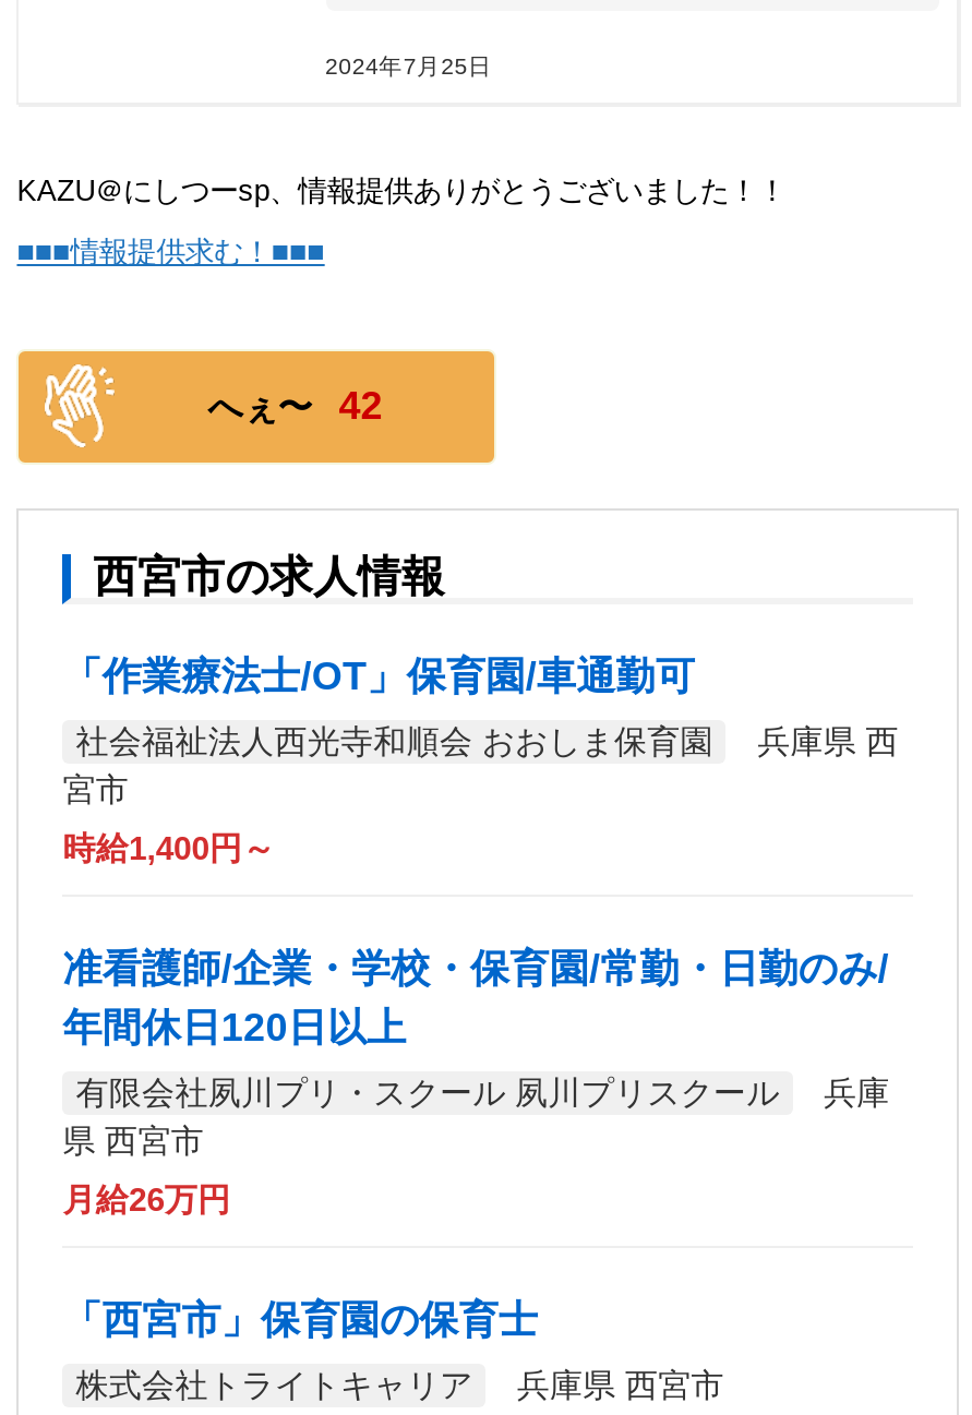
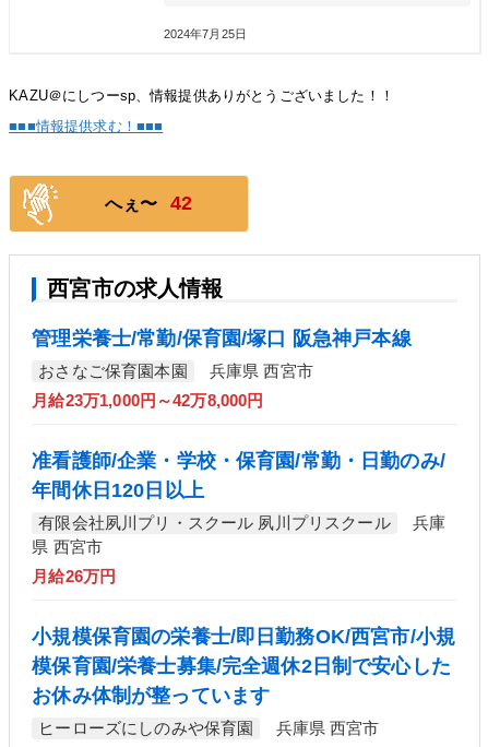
- 「作業療法士/OT」保育園/車通勤可
+ 管理栄養士/常勤/保育園/塚口 阪急神戸本線

- 社会福祉法人西光寺和順会 おおしま保育園
- 兵庫県 西
- 宮市
+ おさなご保育園本園
+ 兵庫県 西宮市

- 時給1,400円～
+ 月給23万1,000円～42万8,000円

moved up: 准看護師/企業・学校・保育園/常勤・日勤のみ/ | 年間休日120日以上 | 有限会社夙川プリ・スクール 夙川プリスクール | 兵庫 | 県 西宮市 | 月給26万円

- 「西宮市」保育園の保育士
+ 小規模保育園の栄養士/即日勤務OK/西宮市/小規
+ 模保育園/栄養士募集/完全週休2日制で安心した
+ お休み体制が整っています

- 株式会社トライトキャリア
+ ヒーローズにしのみや保育園
